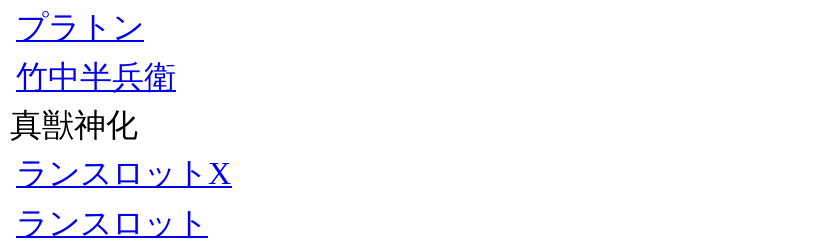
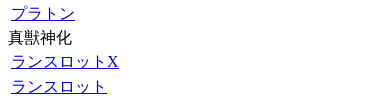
- 竹中半兵衛
